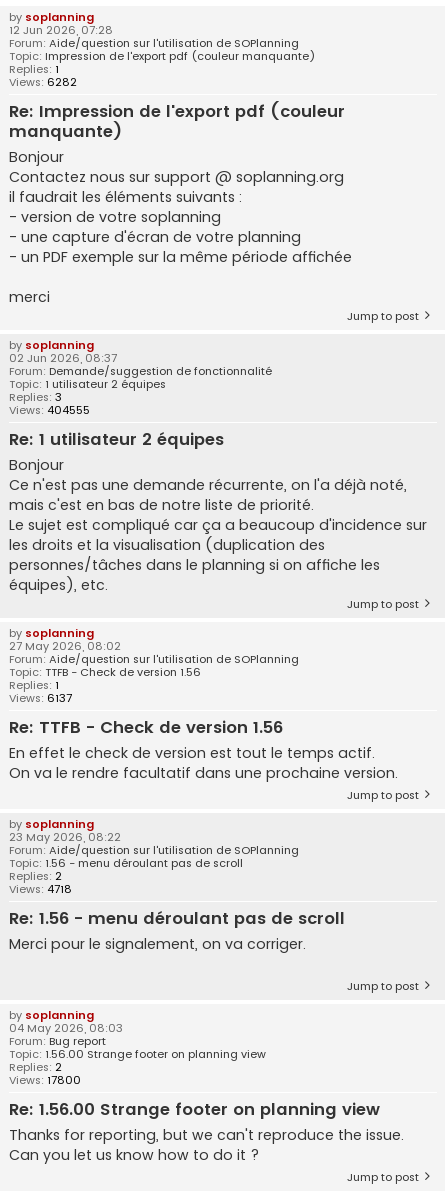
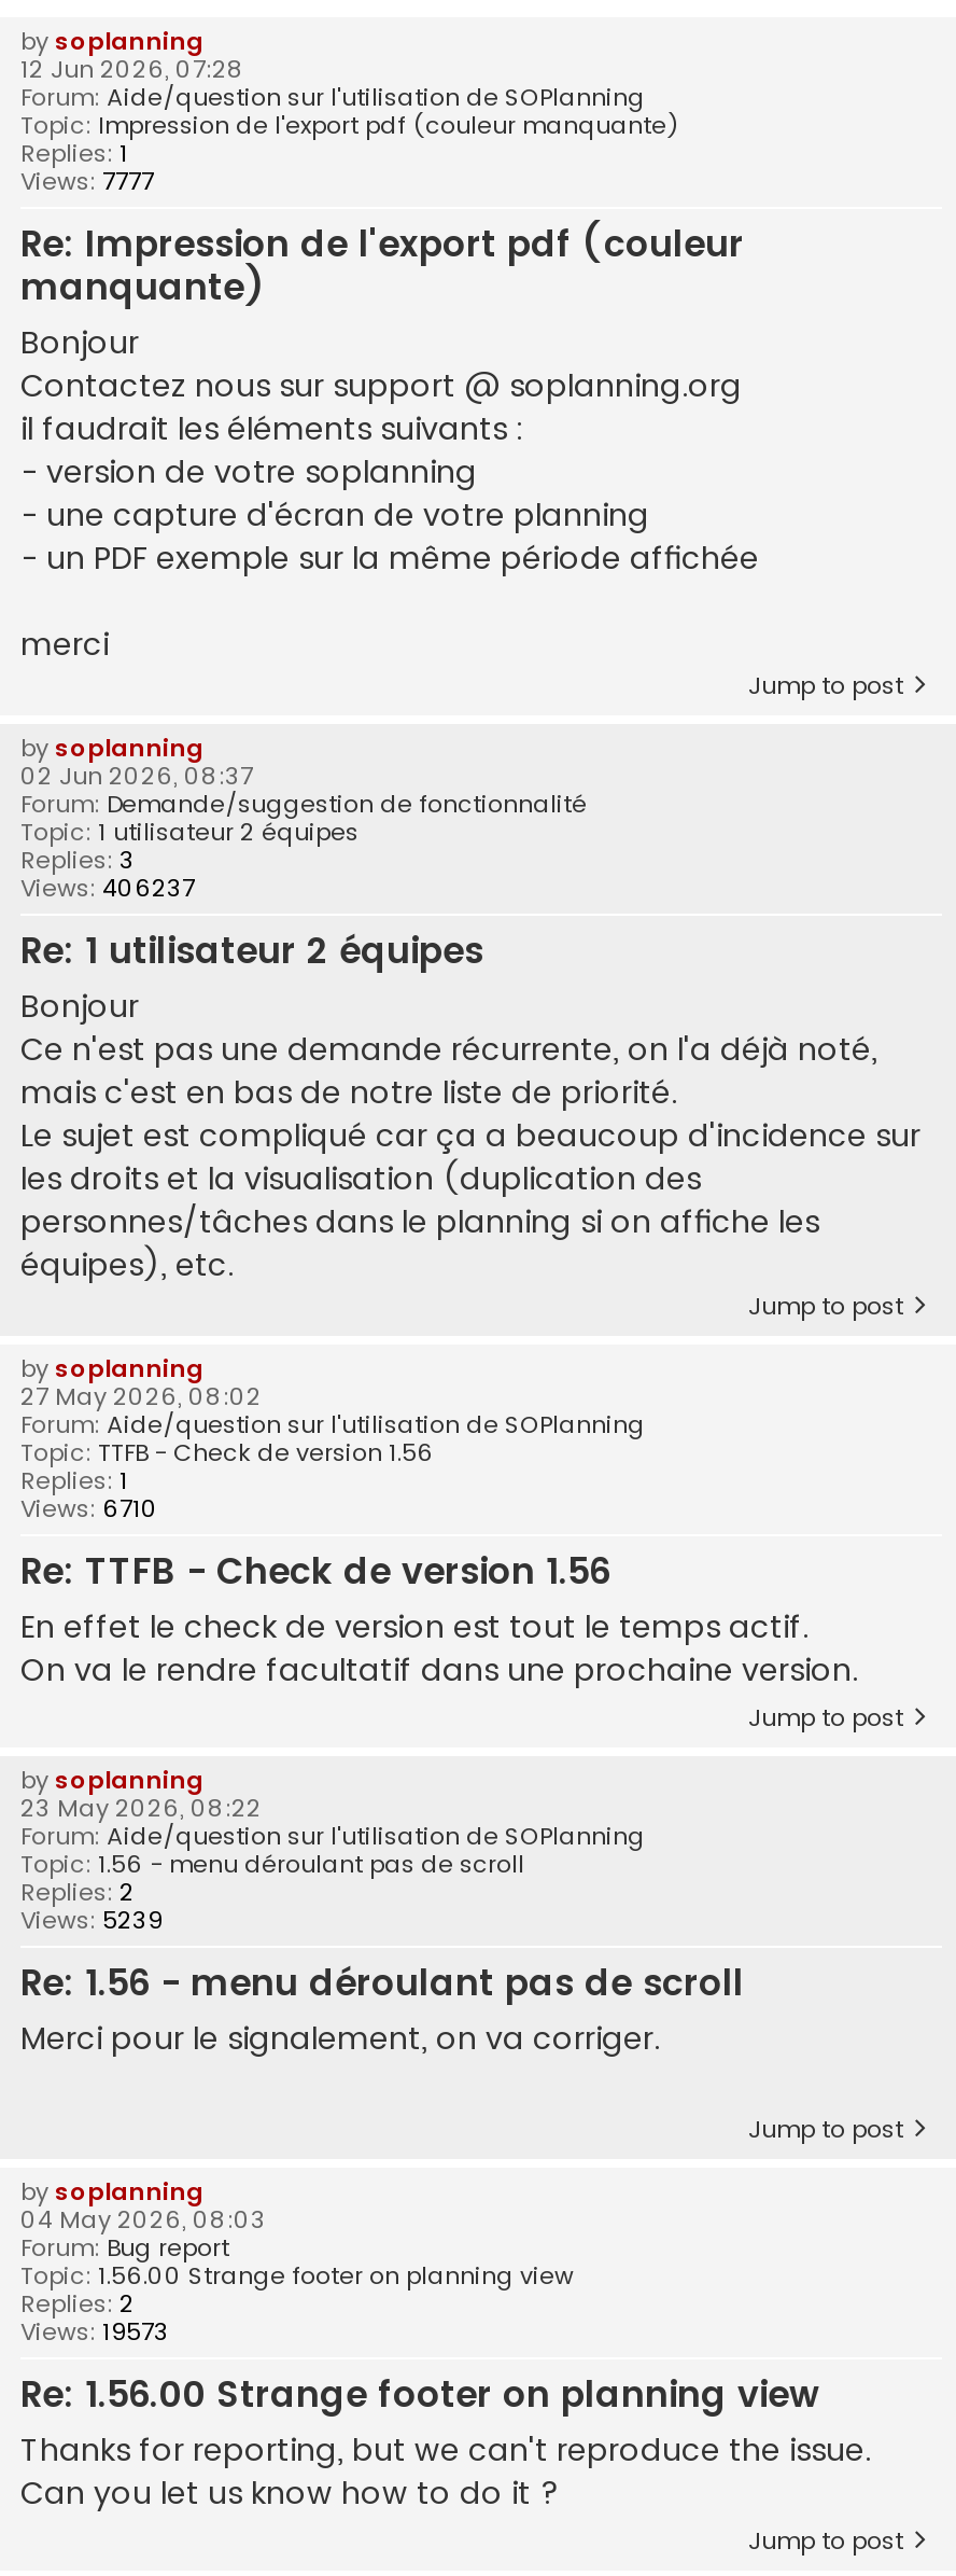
- Views: 6282
+ Views: 7777

- Views: 404555
+ Views: 406237

- Views: 6137
+ Views: 6710

- Views: 4718
+ Views: 5239

- Views: 17800
+ Views: 19573
